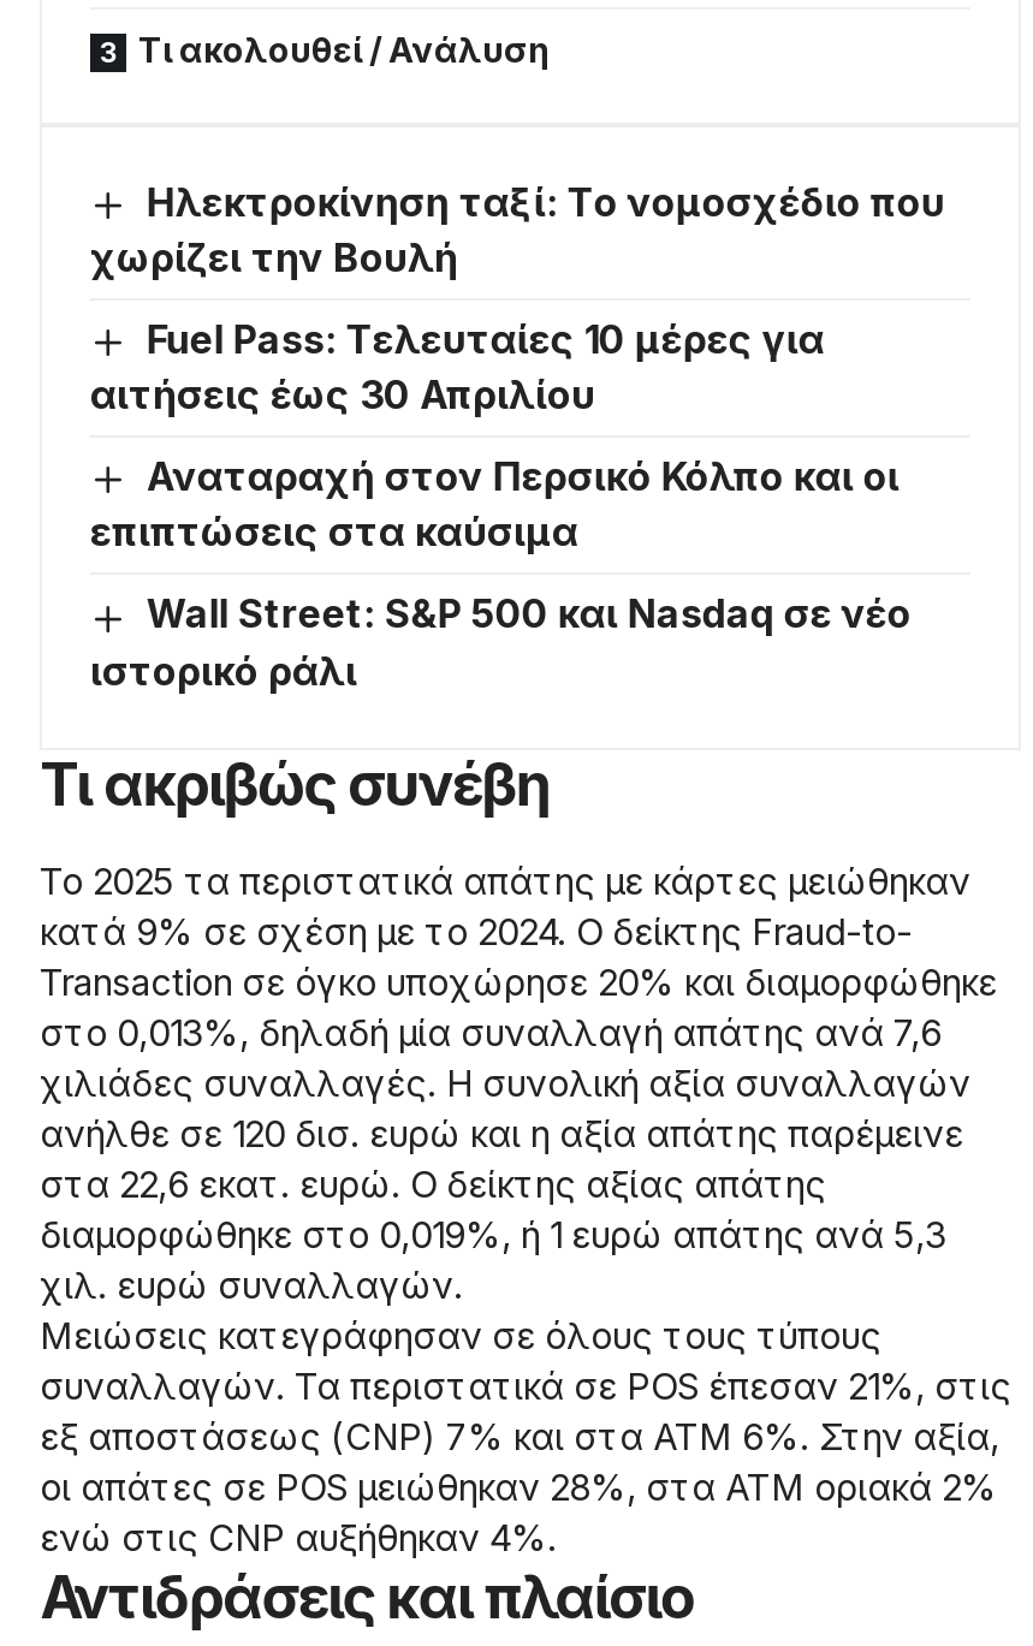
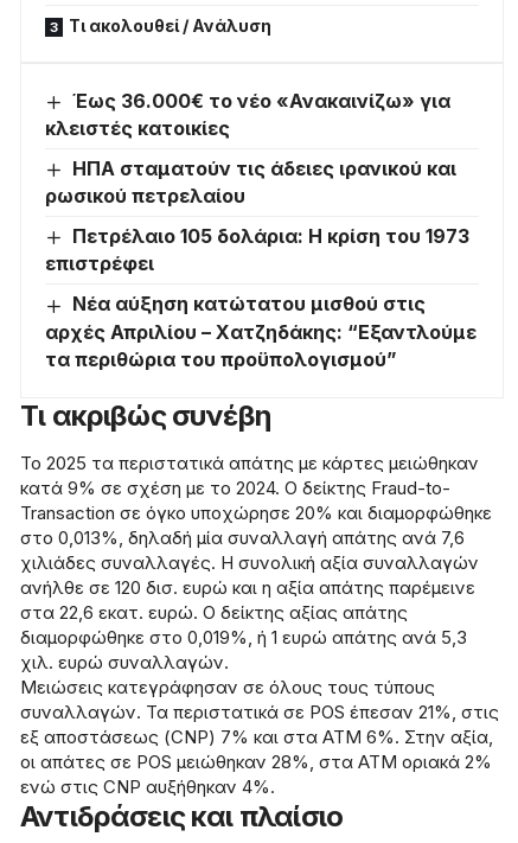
- Ηλεκτροκίνηση ταξί: Το νομοσχέδιο που
- χωρίζει την Βουλή
+ Έως 36.000€ το νέο «Ανακαινίζω» για
+ κλειστές κατοικίες

- Fuel Pass: Τελευταίες 10 μέρες για
- αιτήσεις έως 30 Απριλίου
+ ΗΠΑ σταματούν τις άδειες ιρανικού και
+ ρωσικού πετρελαίου

- Αναταραχή στον Περσικό Κόλπο και οι
- επιπτώσεις στα καύσιμα
+ Πετρέλαιο 105 δολάρια: Η κρίση του 1973
+ επιστρέφει

- Wall Street: S&P 500 και Nasdaq σε νέο
- ιστορικό ράλι
+ Νέα αύξηση κατώτατου μισθού στις
+ αρχές Απριλίου – Χατζηδάκης: “Εξαντλούμε
+ τα περιθώρια του προϋπολογισμού”
